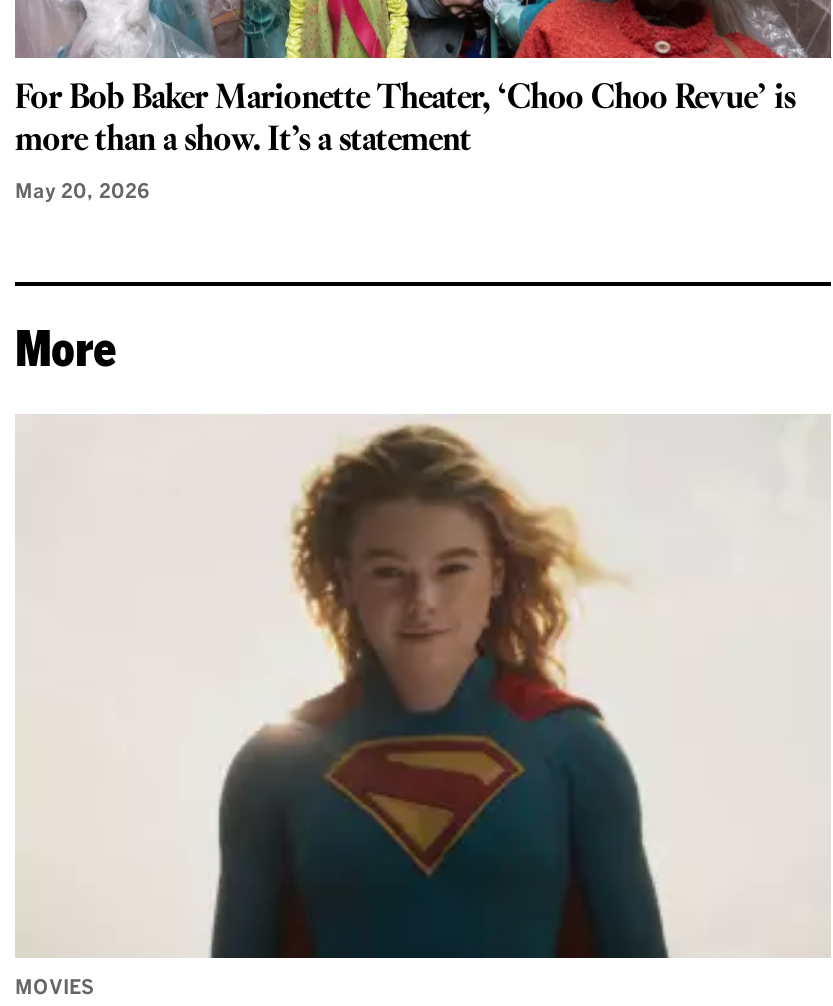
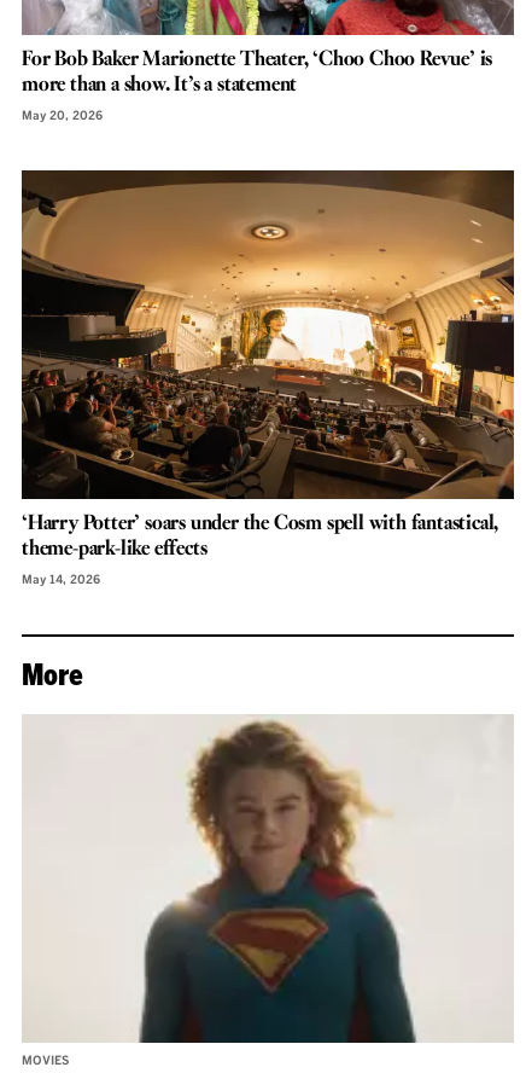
+ [image]
+ ‘Harry Potter’ soars under the Cosm spell with fantastical,
+ theme-park-like effects
+ May 14, 2026
